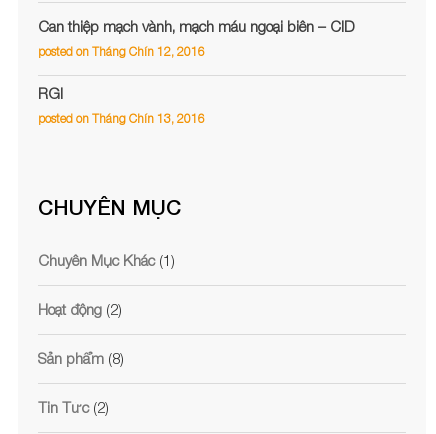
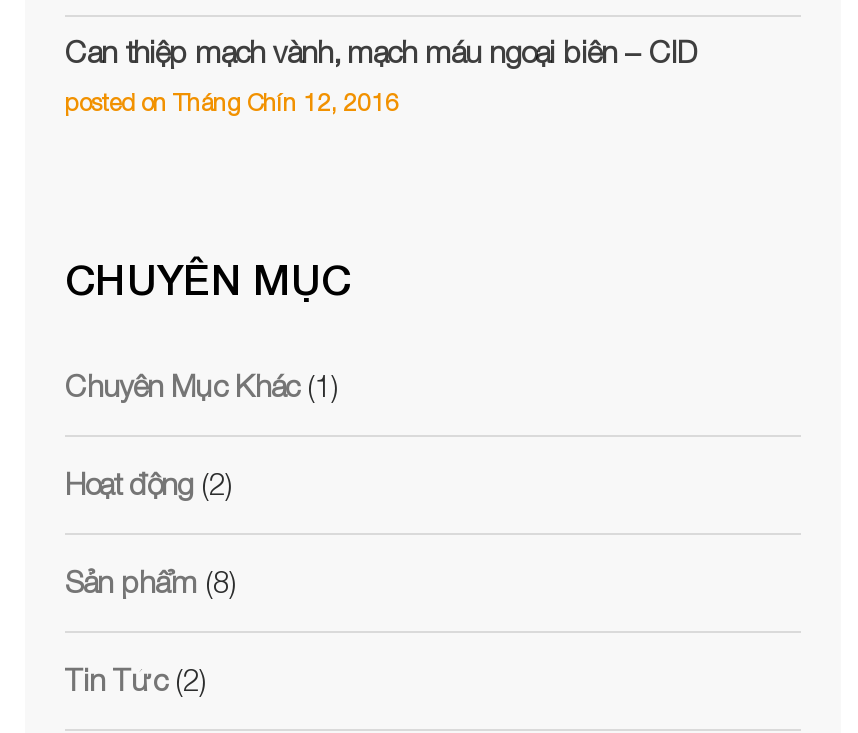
- RGI
- posted on Tháng Chín 13, 2016
